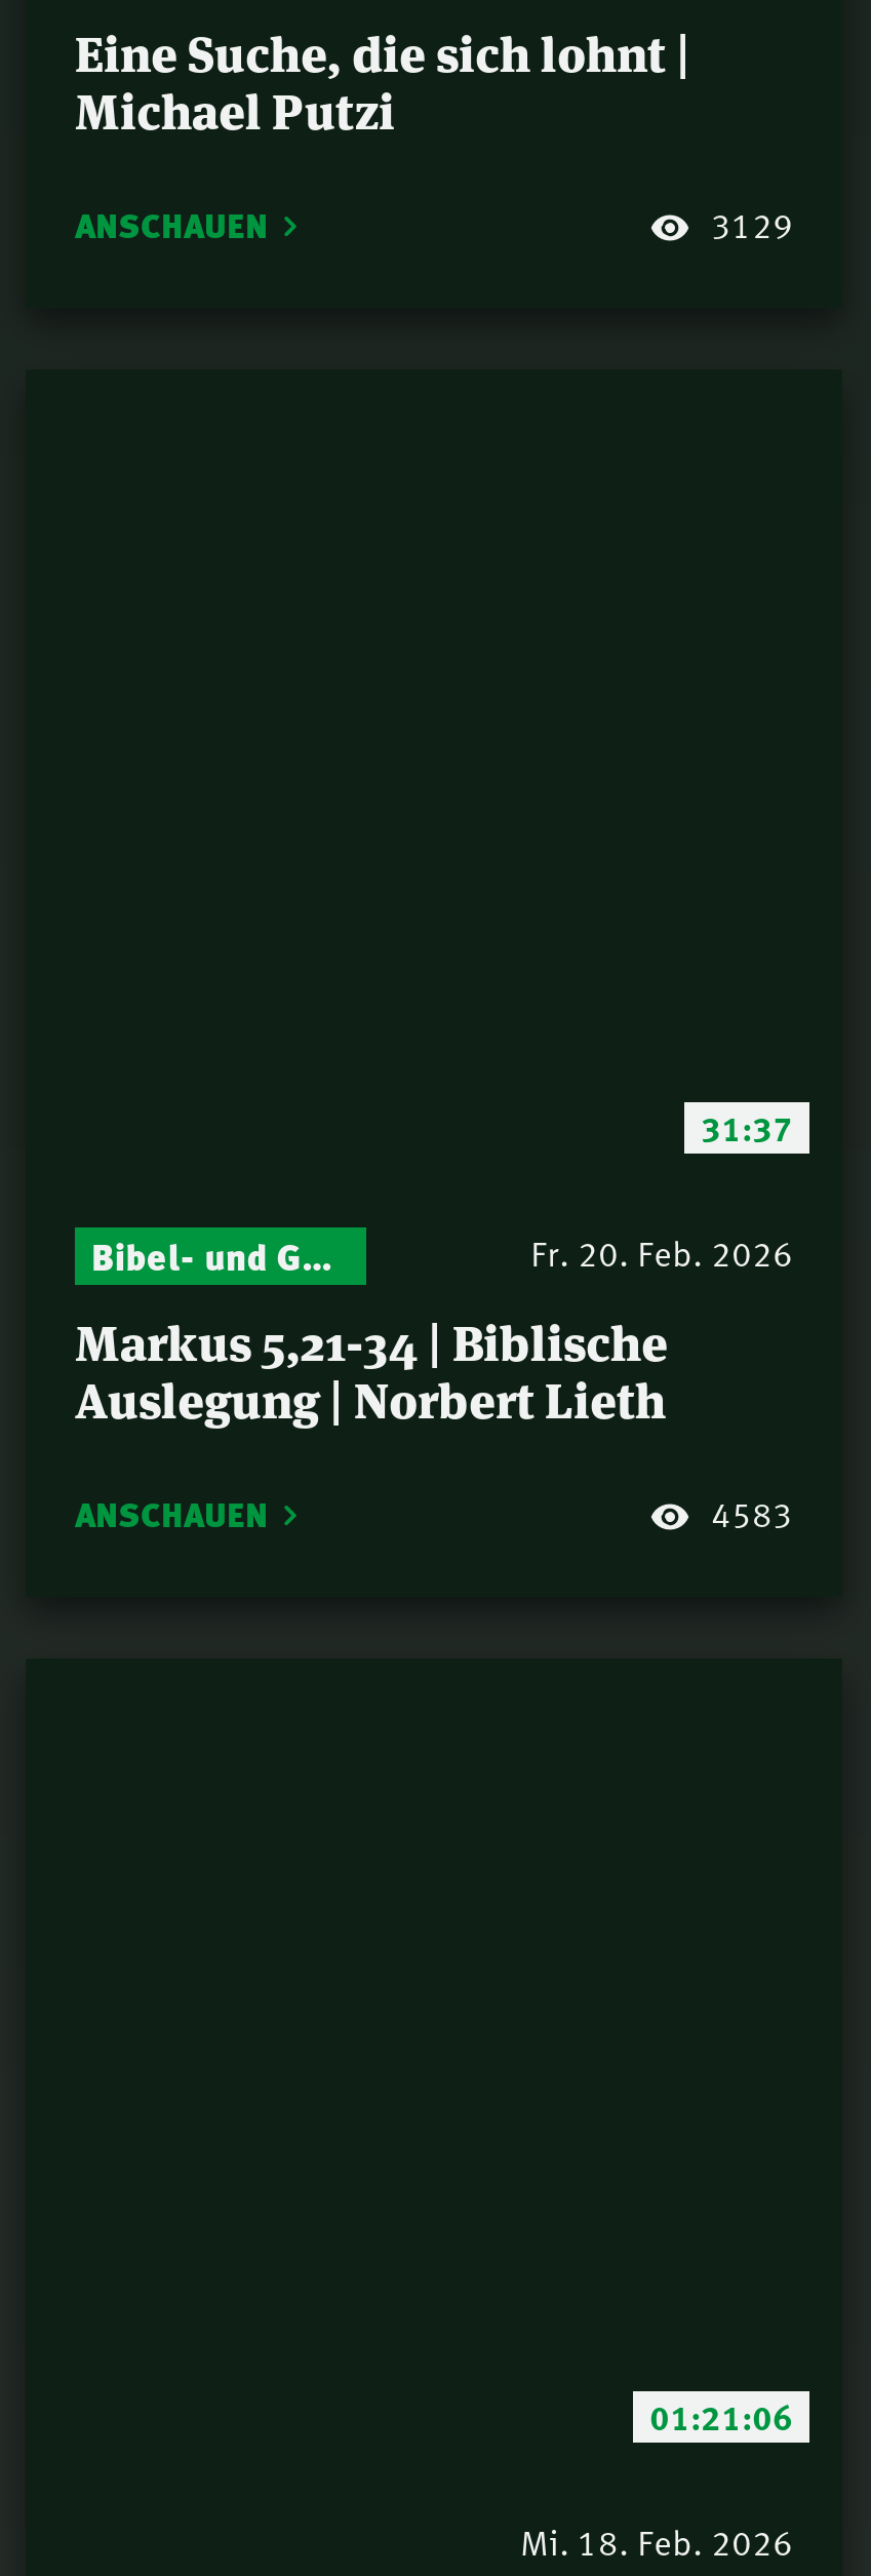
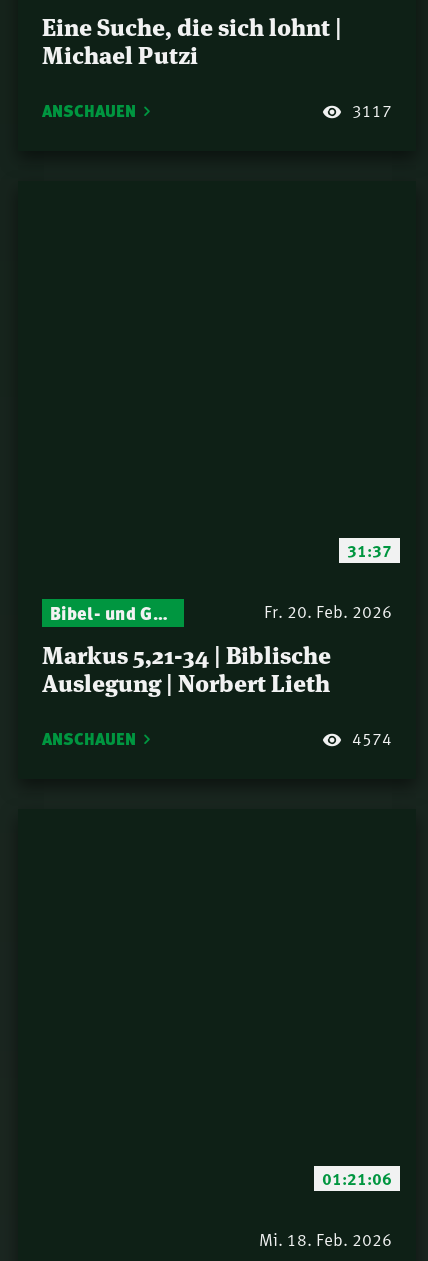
- 3129
+ 3117

- 4583
+ 4574
